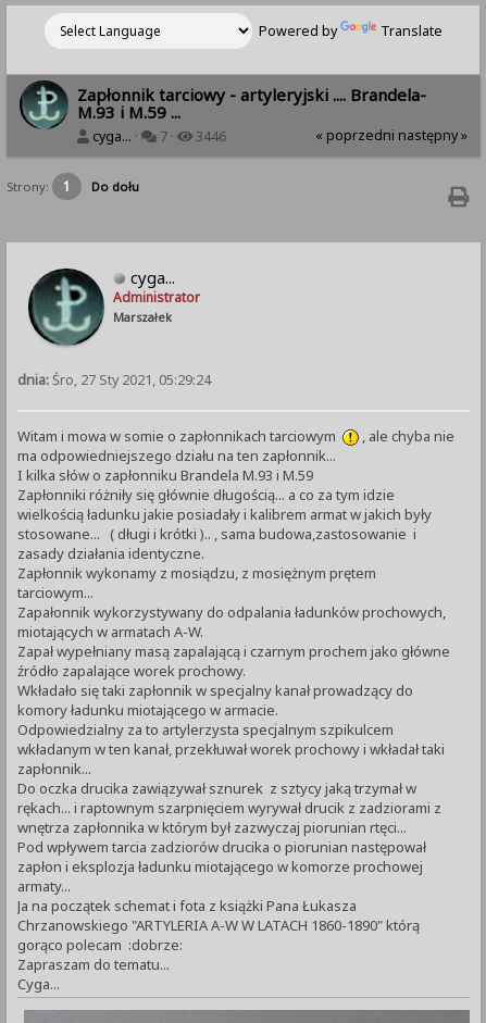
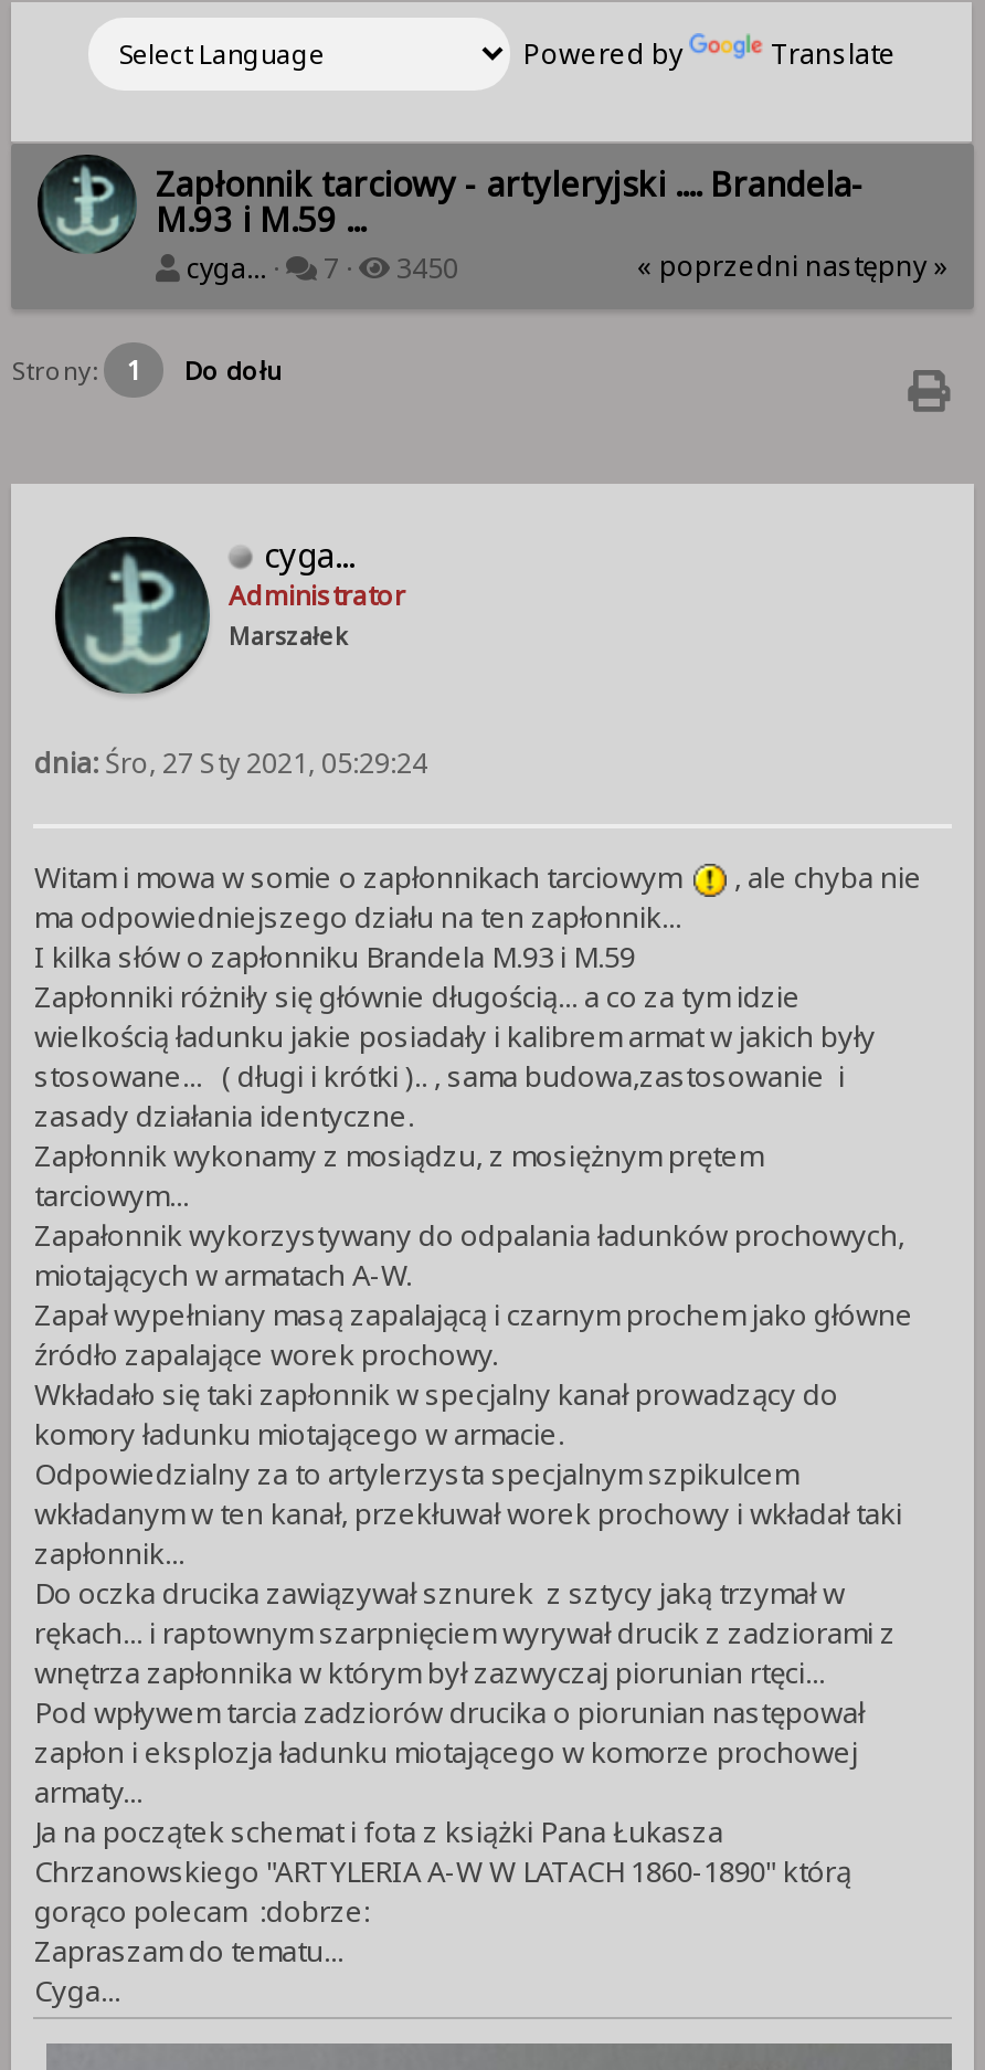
- cyga... · 7 · 3446
+ cyga... · 7 · 3450
